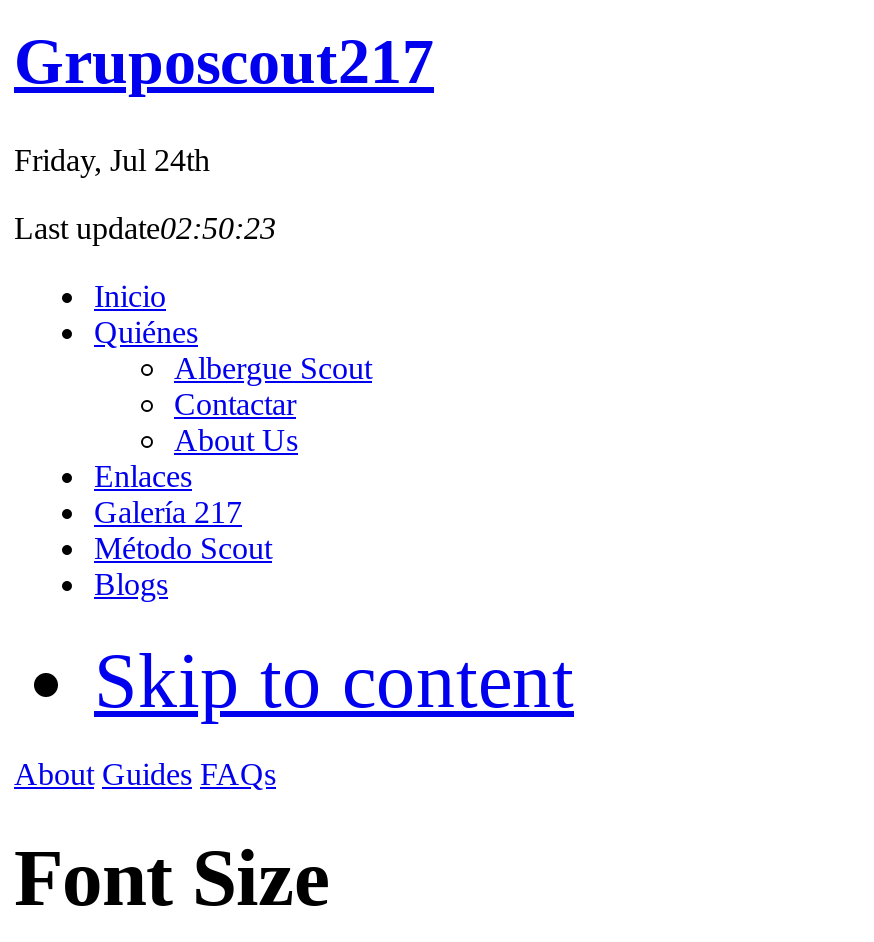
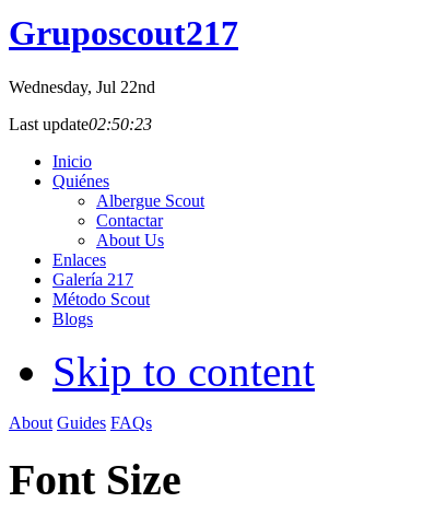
- Friday, Jul 24th
+ Wednesday, Jul 22nd
